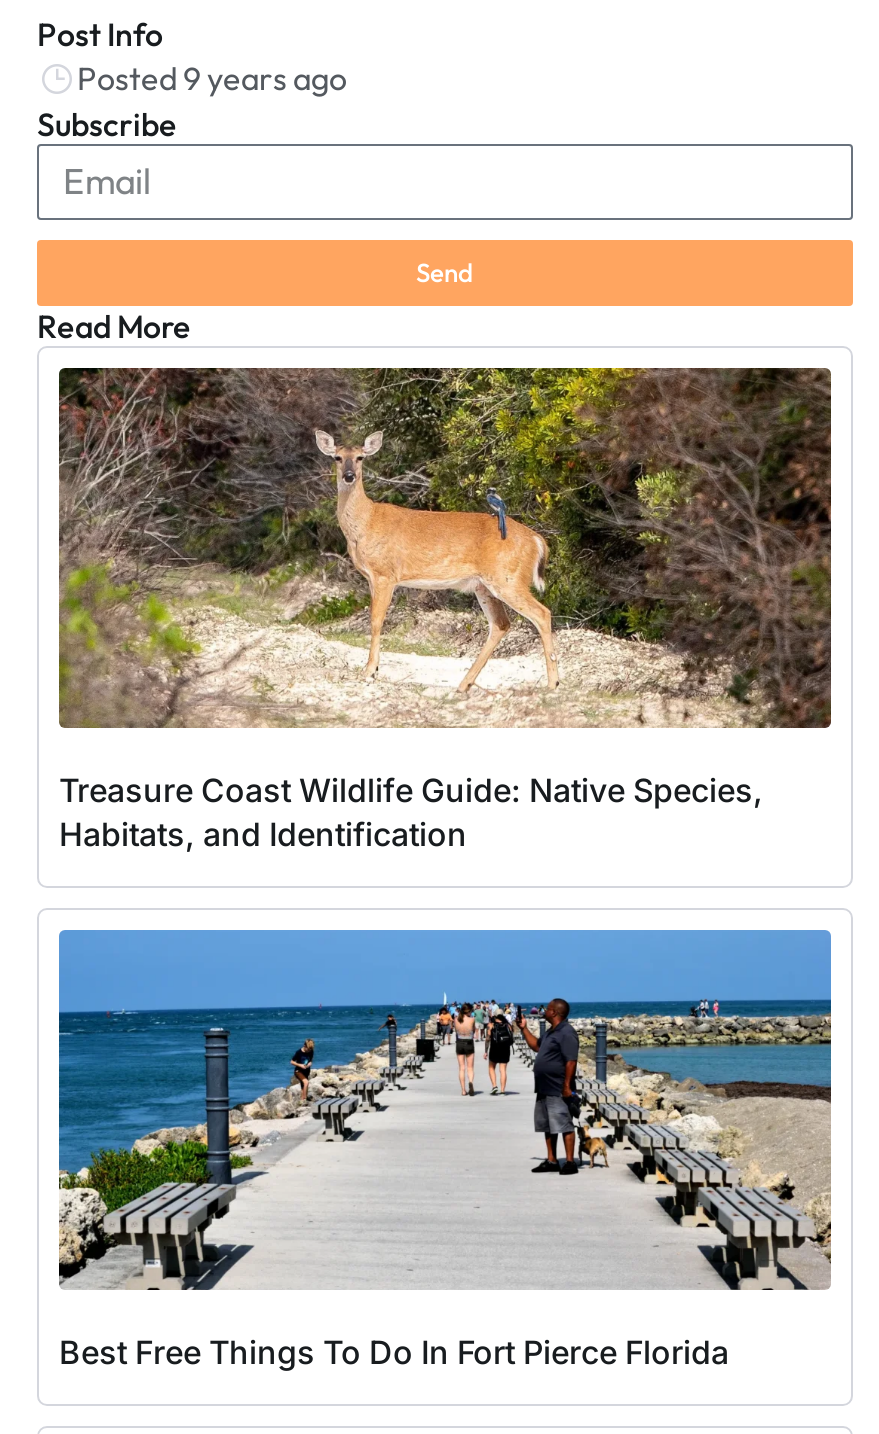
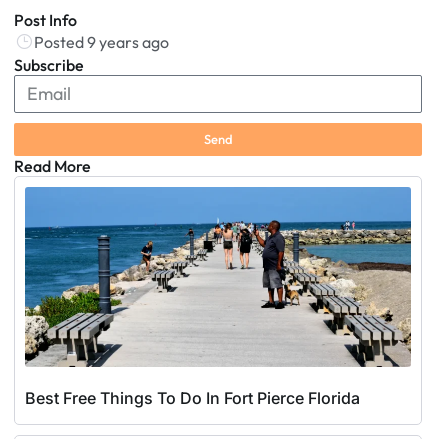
- [image]
- Treasure Coast Wildlife Guide: Native Species,
- Habitats, and Identification
